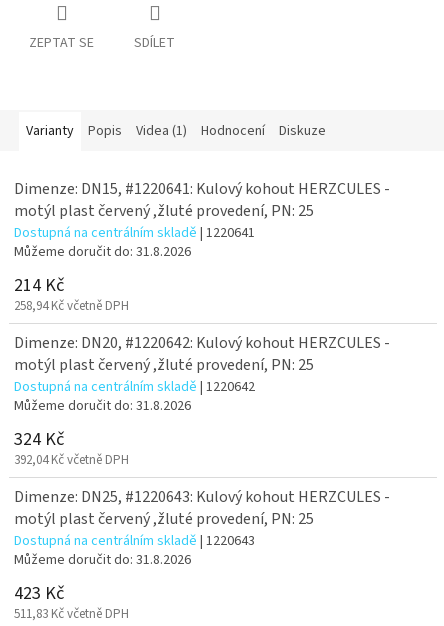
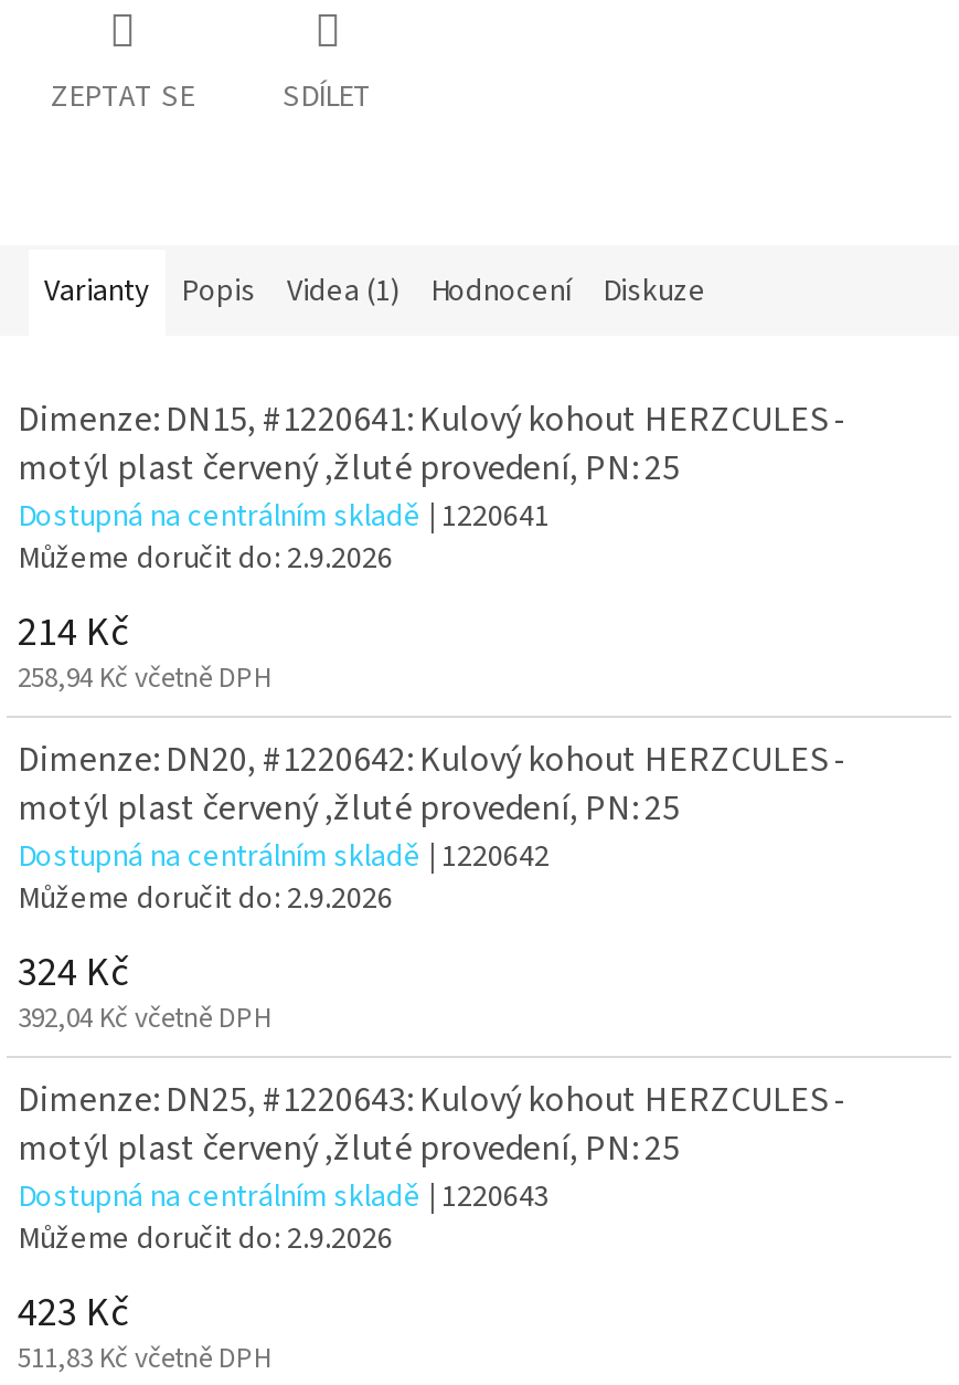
- Můžeme doručit do: 31.8.2026
+ Můžeme doručit do: 2.9.2026

- Můžeme doručit do: 31.8.2026
+ Můžeme doručit do: 2.9.2026

- Můžeme doručit do: 31.8.2026
+ Můžeme doručit do: 2.9.2026
